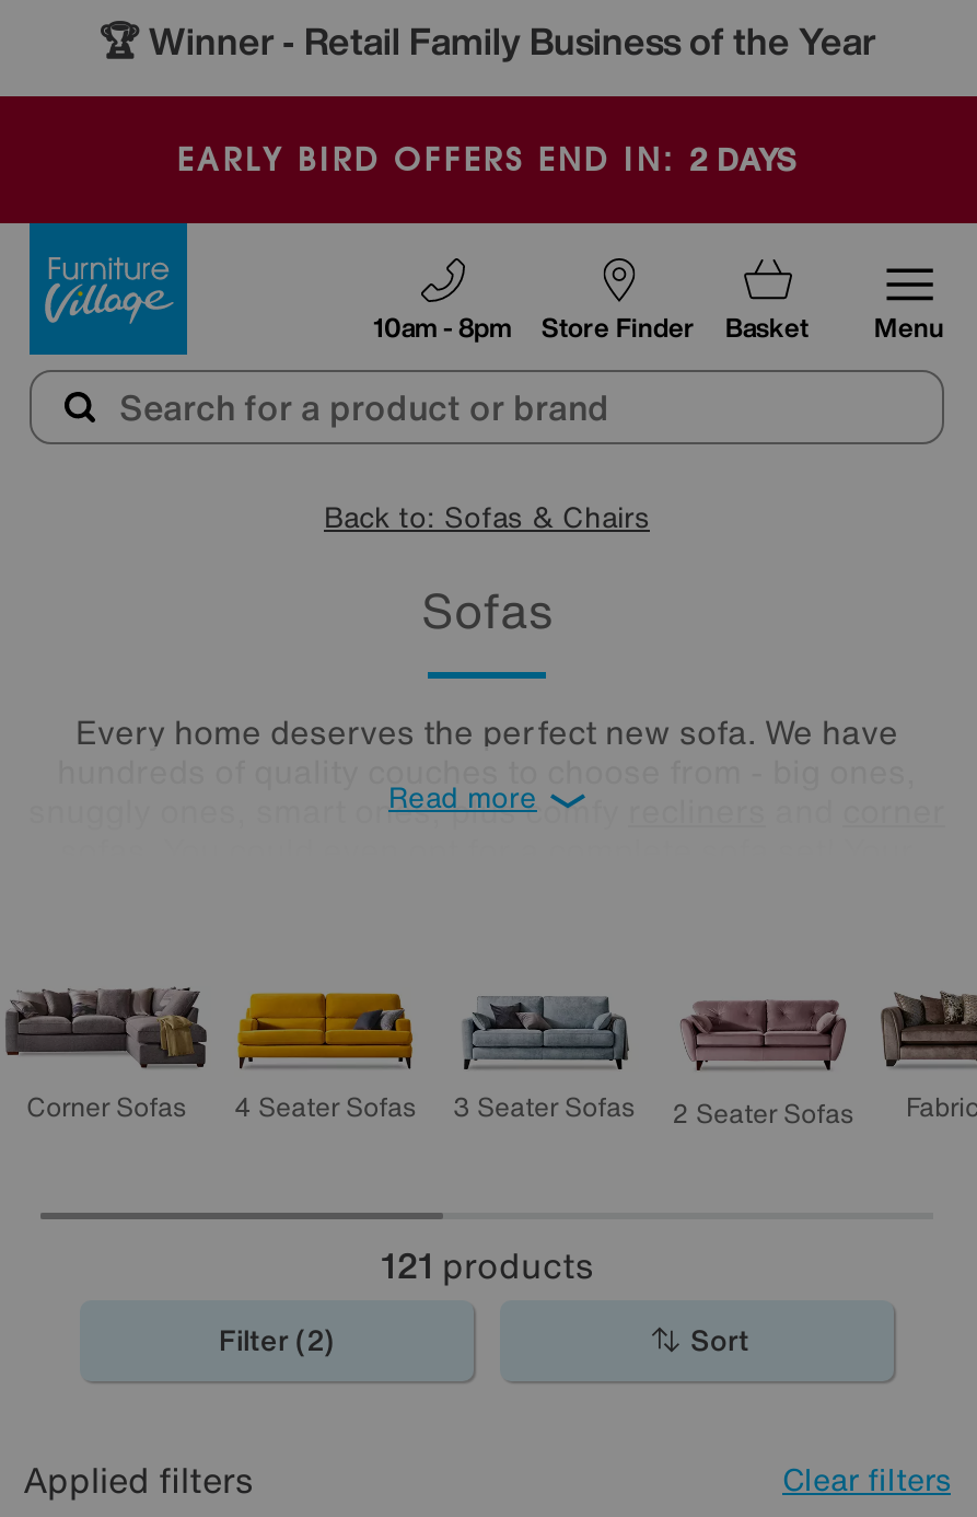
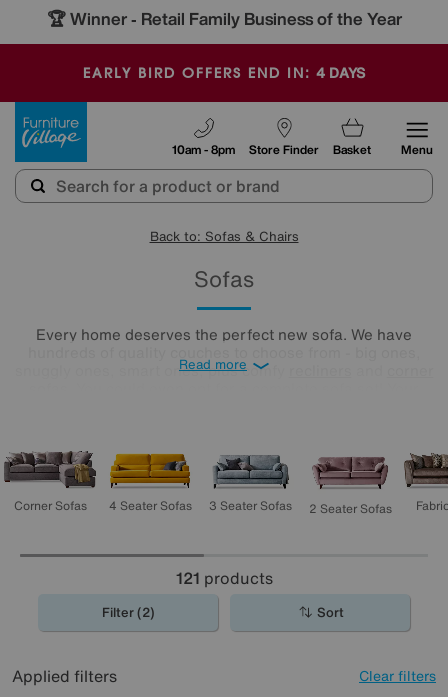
- EARLY BIRD OFFERS END IN: 2 DAYS
+ EARLY BIRD OFFERS END IN: 4 DAYS
